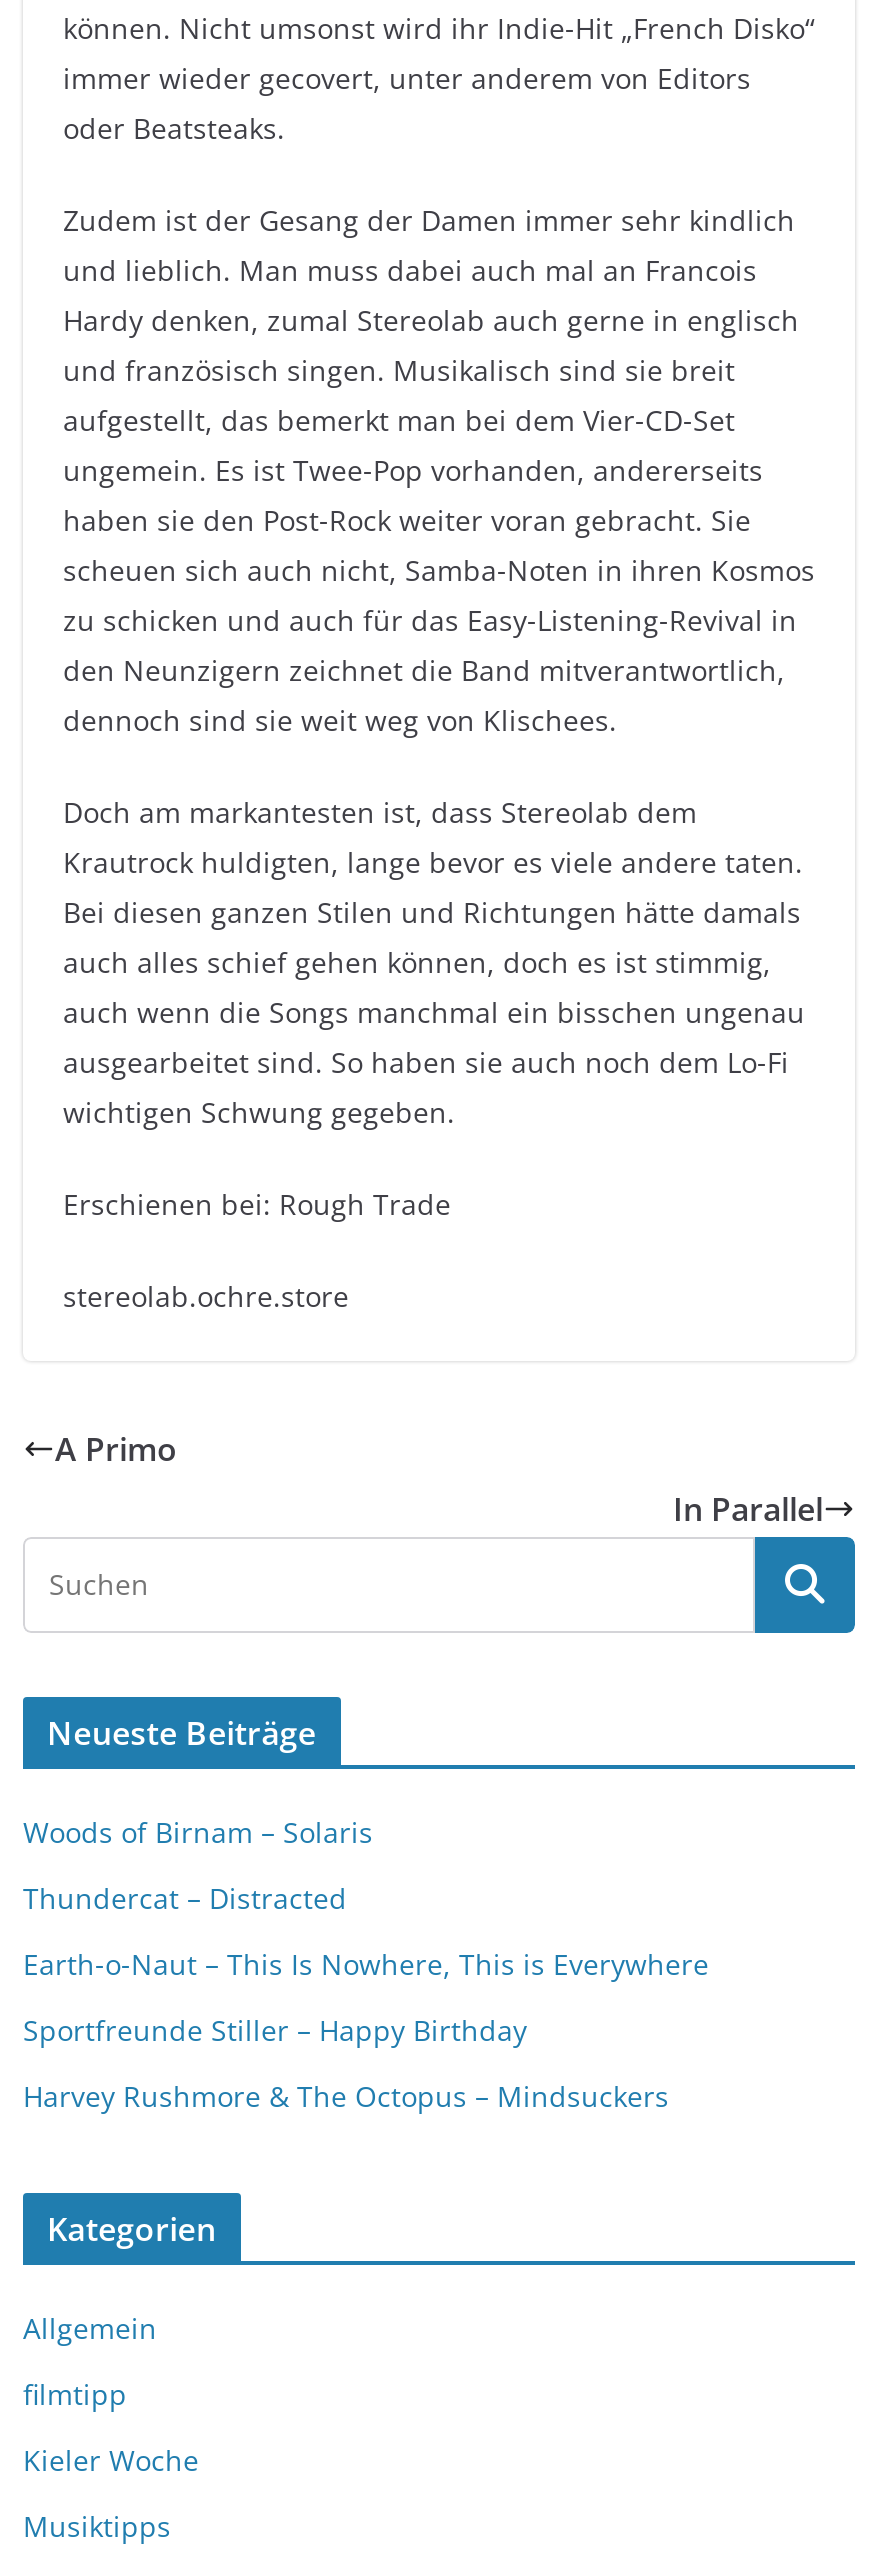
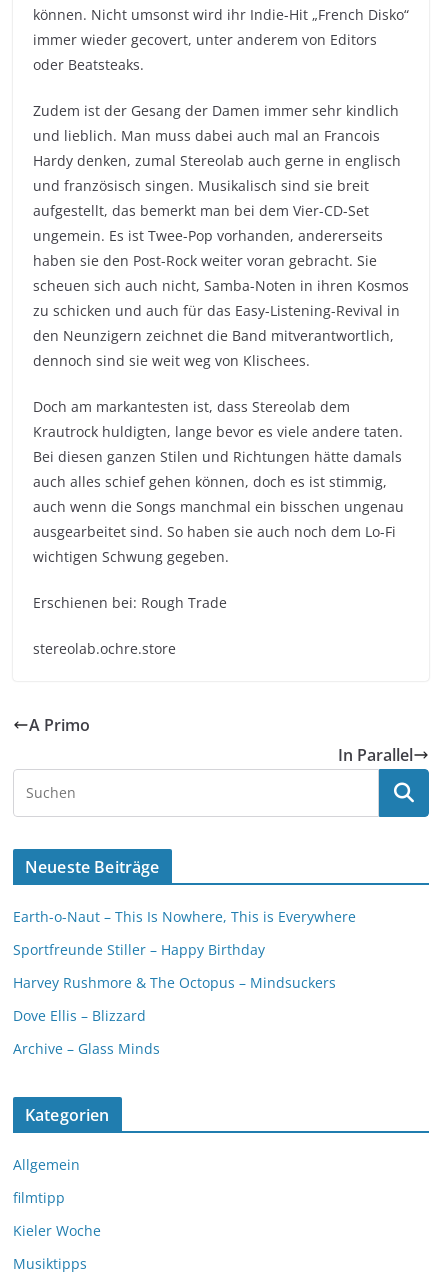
- Woods of Birnam – Solaris
- Thundercat – Distracted

moved up: Earth-o-Naut – This Is Nowhere, This is Everywhere | Sportfreunde Stiller – Happy Birthday | Harvey Rushmore & The Octopus – Mindsuckers

+ Dove Ellis – Blizzard
+ Archive – Glass Minds
